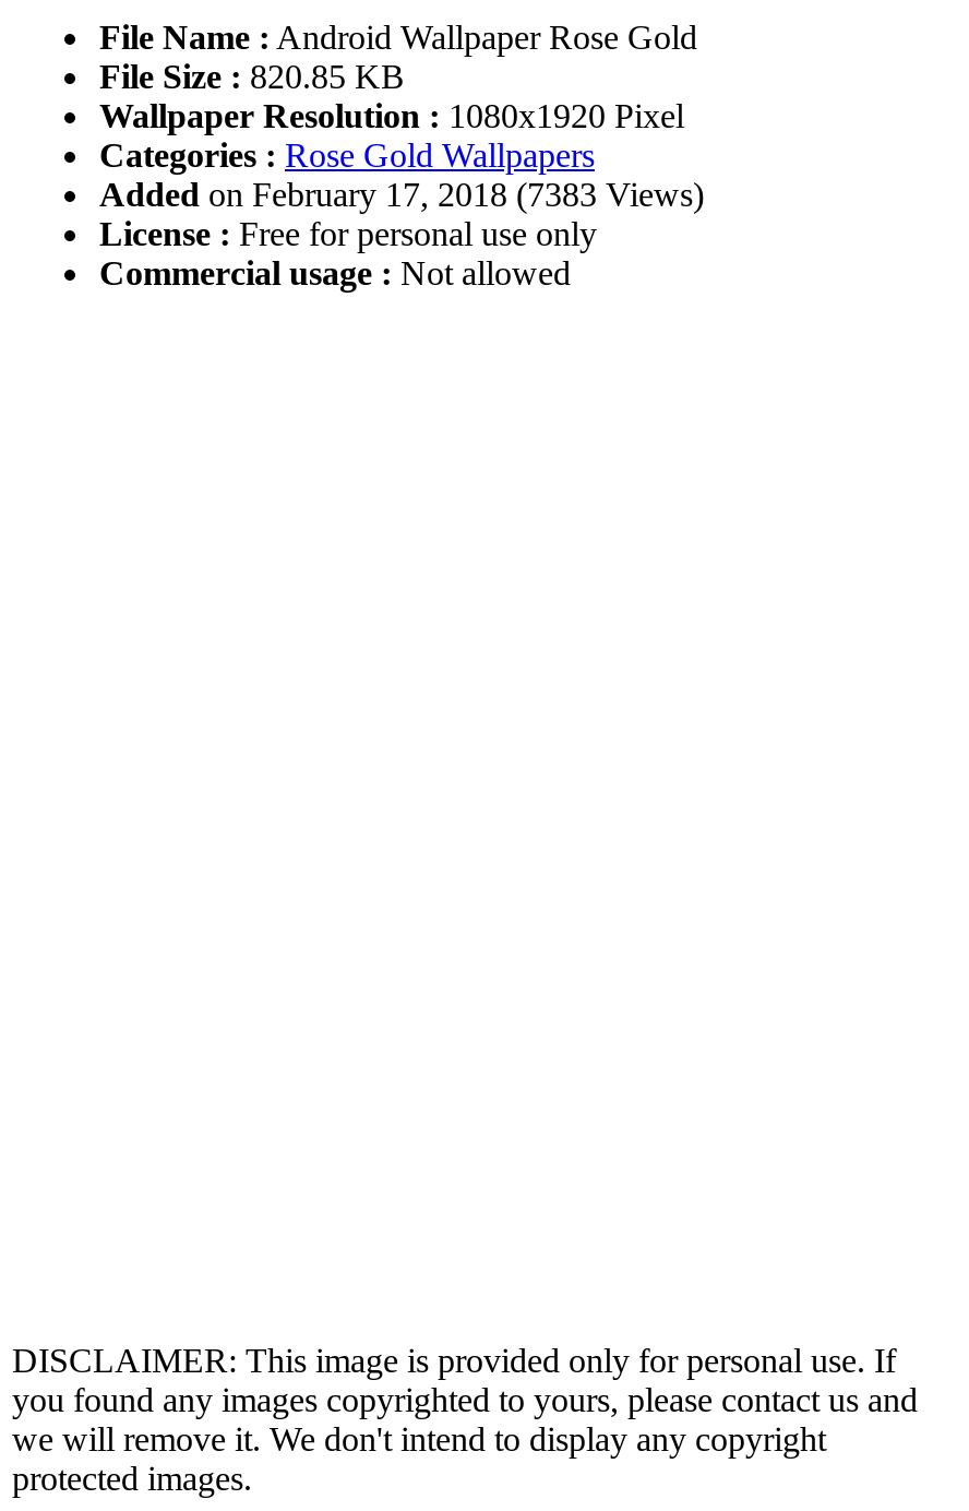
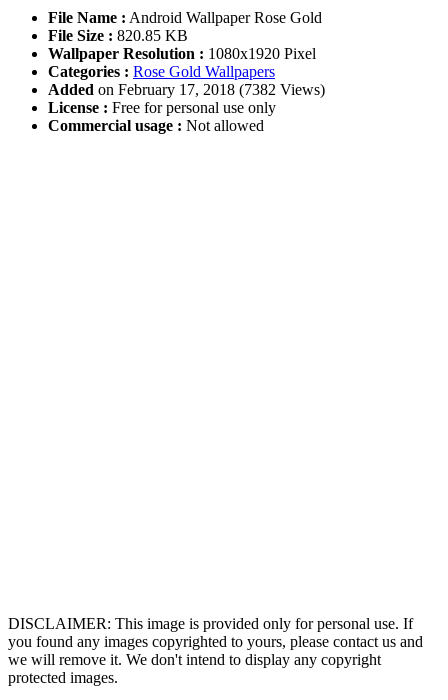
- Added on February 17, 2018 (7383 Views)
+ Added on February 17, 2018 (7382 Views)
